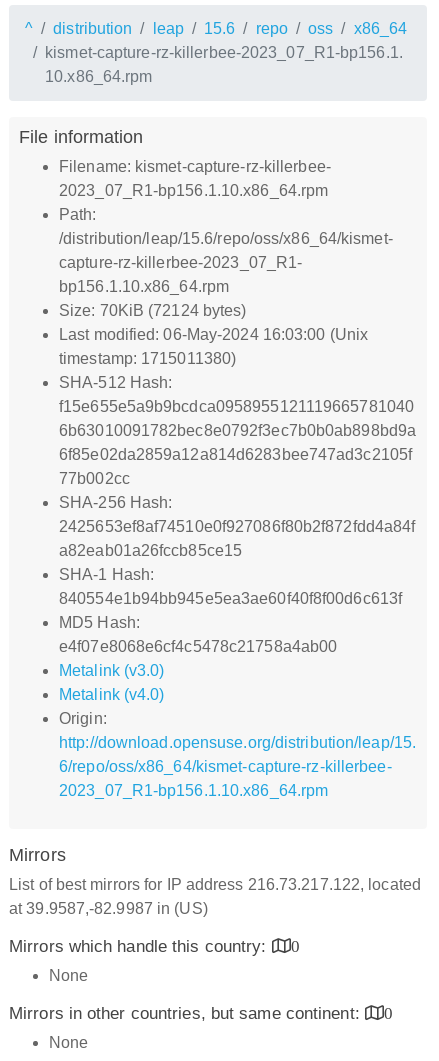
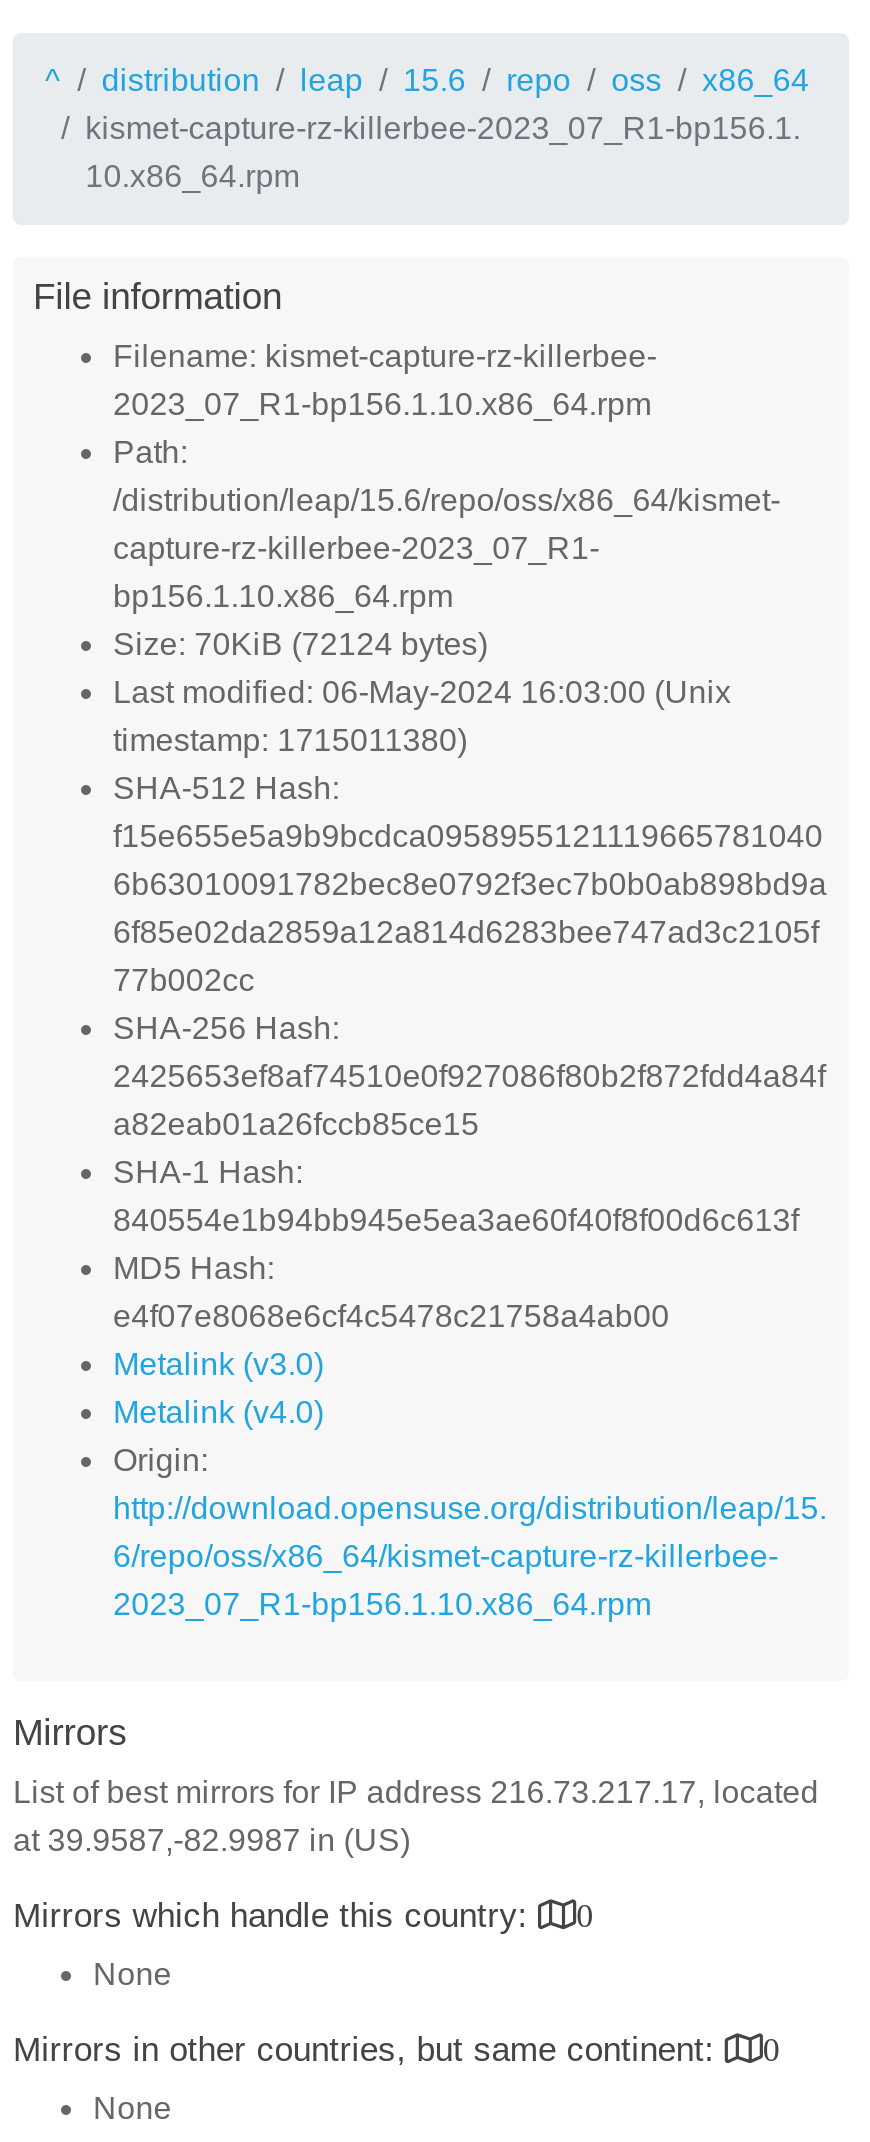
- List of best mirrors for IP address 216.73.217.122, located
+ List of best mirrors for IP address 216.73.217.17, located
